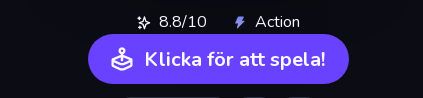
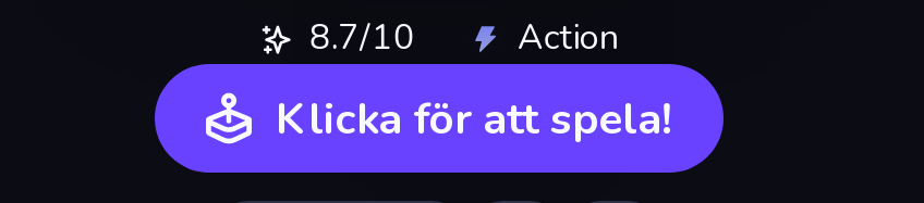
- 8.8/10
+ 8.7/10
